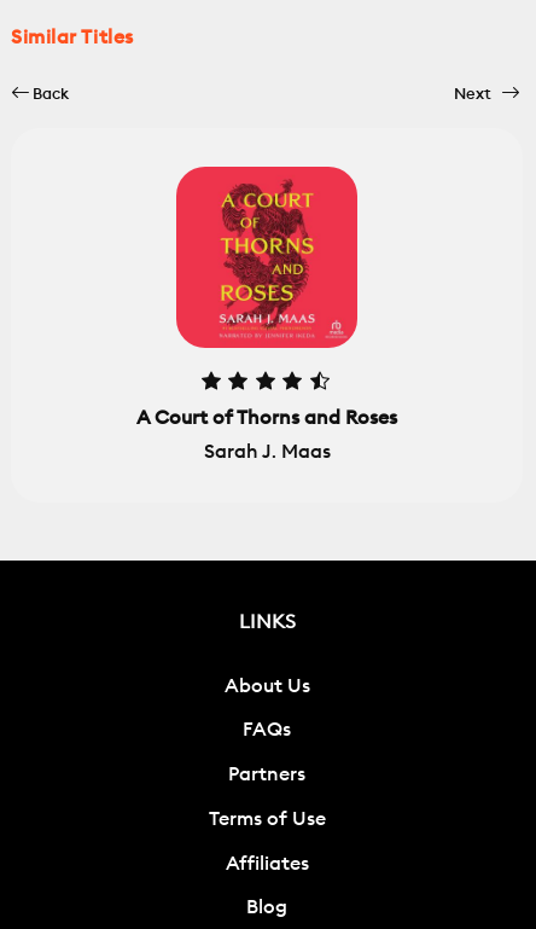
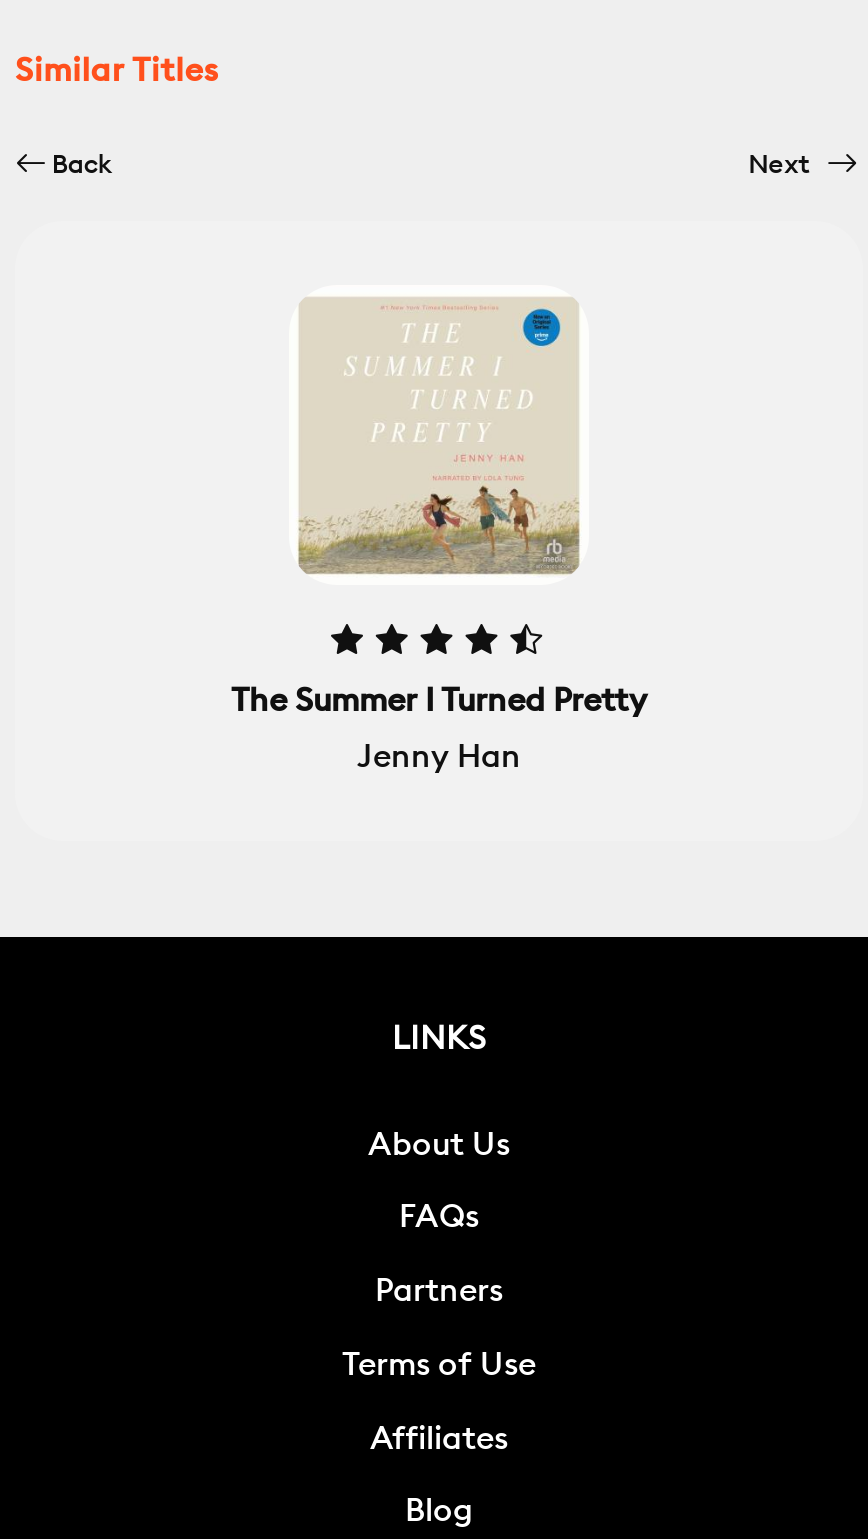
- [image]
+ [image]

- A Court of Thorns and Roses
+ The Summer I Turned Pretty

- Sarah J. Maas
+ Jenny Han
